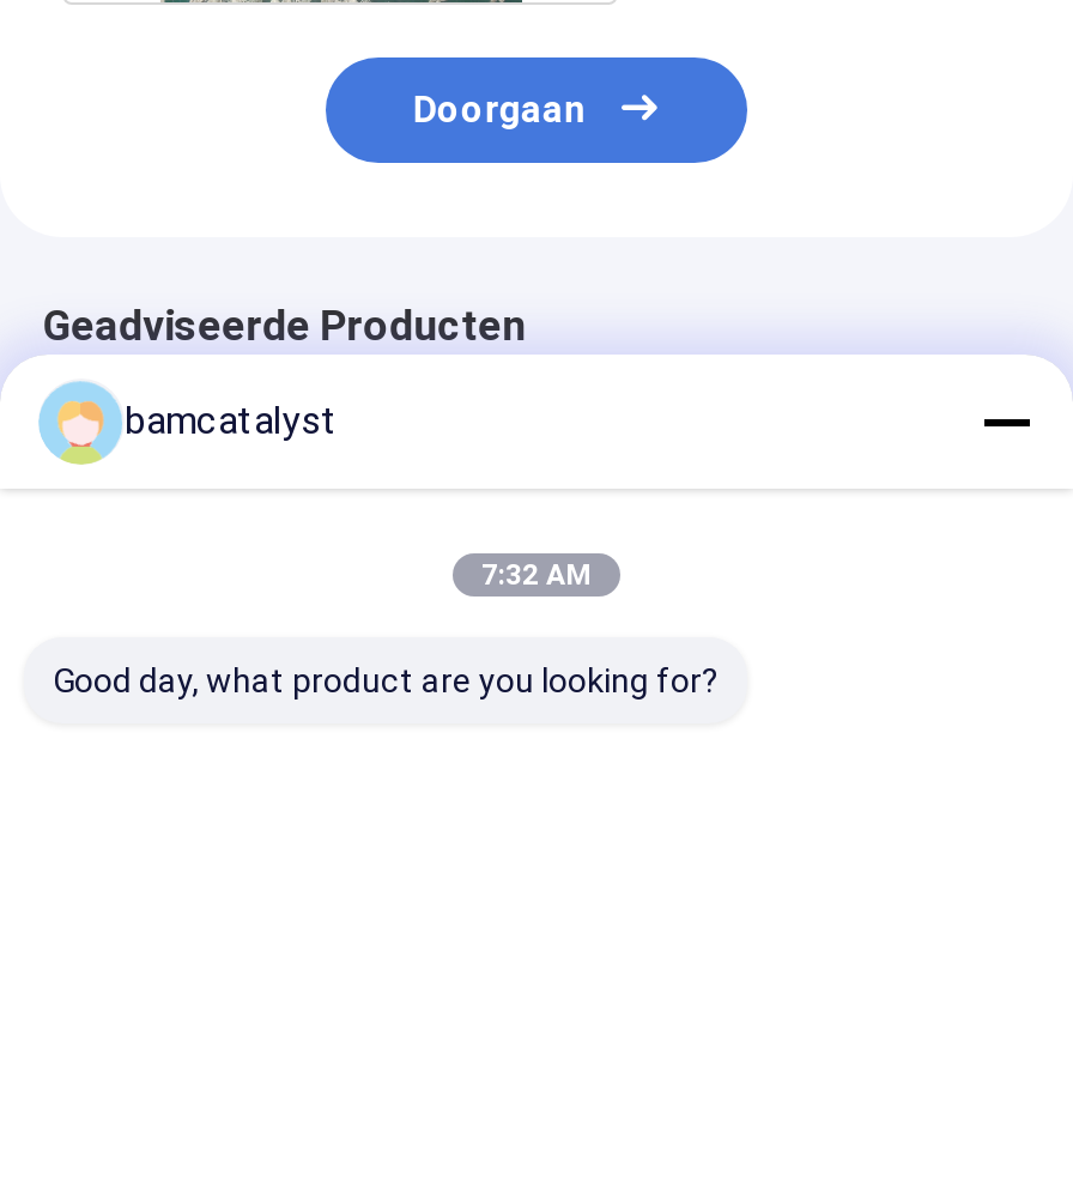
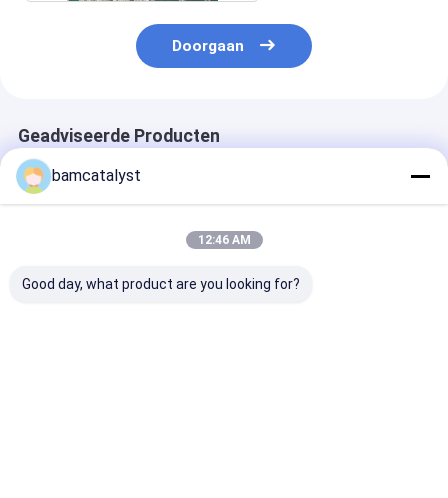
- 7:32 AM
+ 12:46 AM
